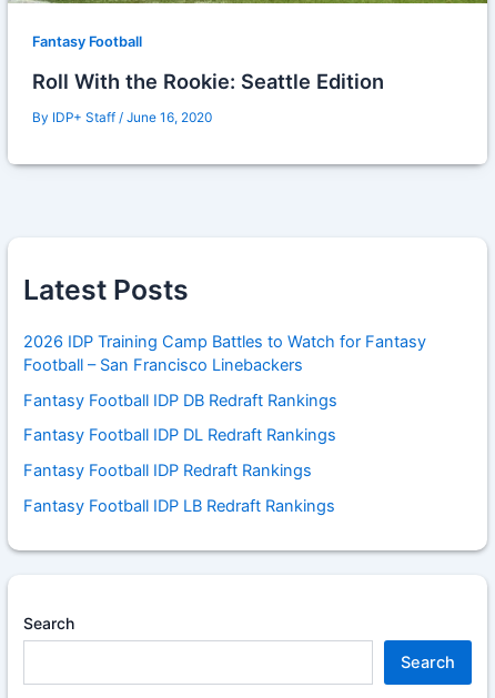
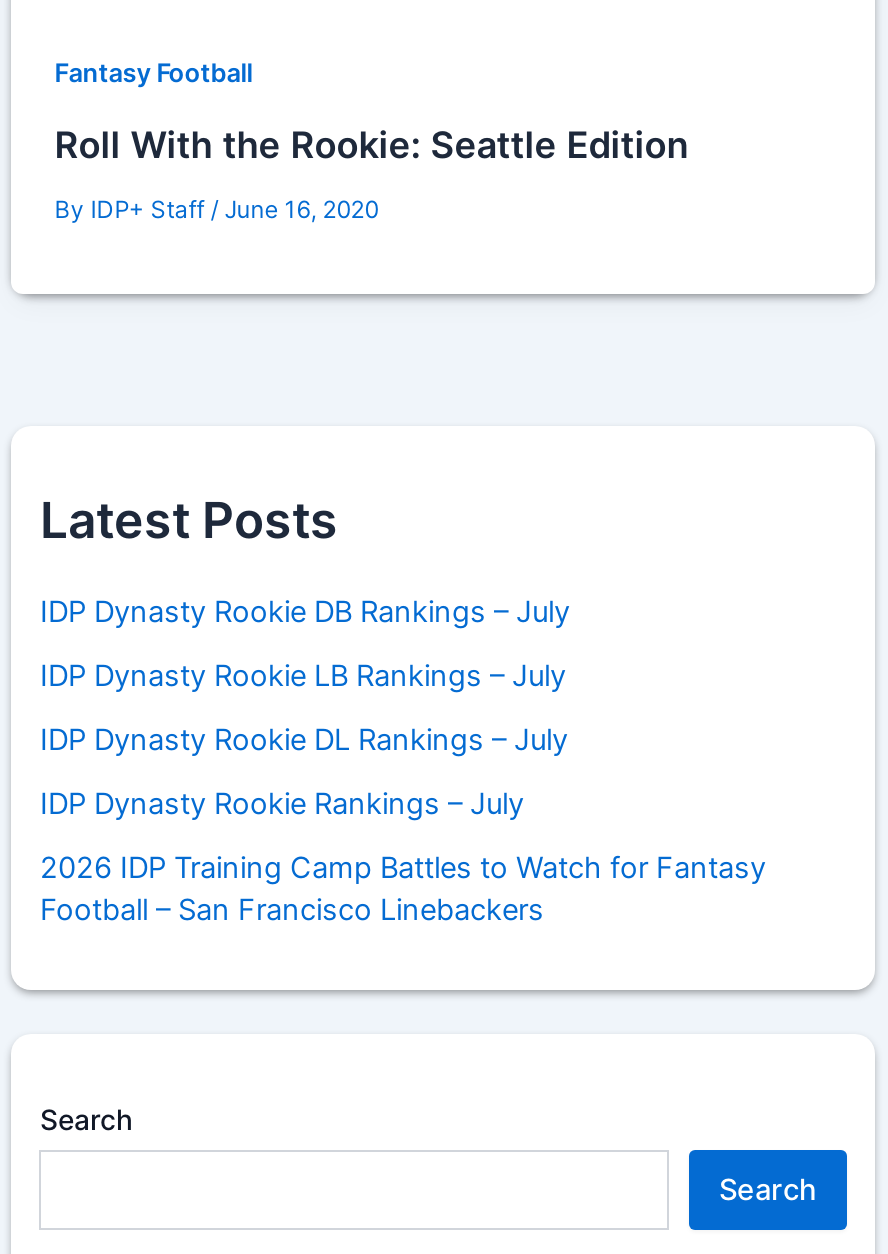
+ IDP Dynasty Rookie DB Rankings – July
+ IDP Dynasty Rookie LB Rankings – July
+ IDP Dynasty Rookie DL Rankings – July
+ IDP Dynasty Rookie Rankings – July

moved down: 2026 IDP Training Camp Battles to Watch for Fantasy | Football – San Francisco Linebackers

- Fantasy Football IDP DB Redraft Rankings
- Fantasy Football IDP DL Redraft Rankings
- Fantasy Football IDP Redraft Rankings
- Fantasy Football IDP LB Redraft Rankings
